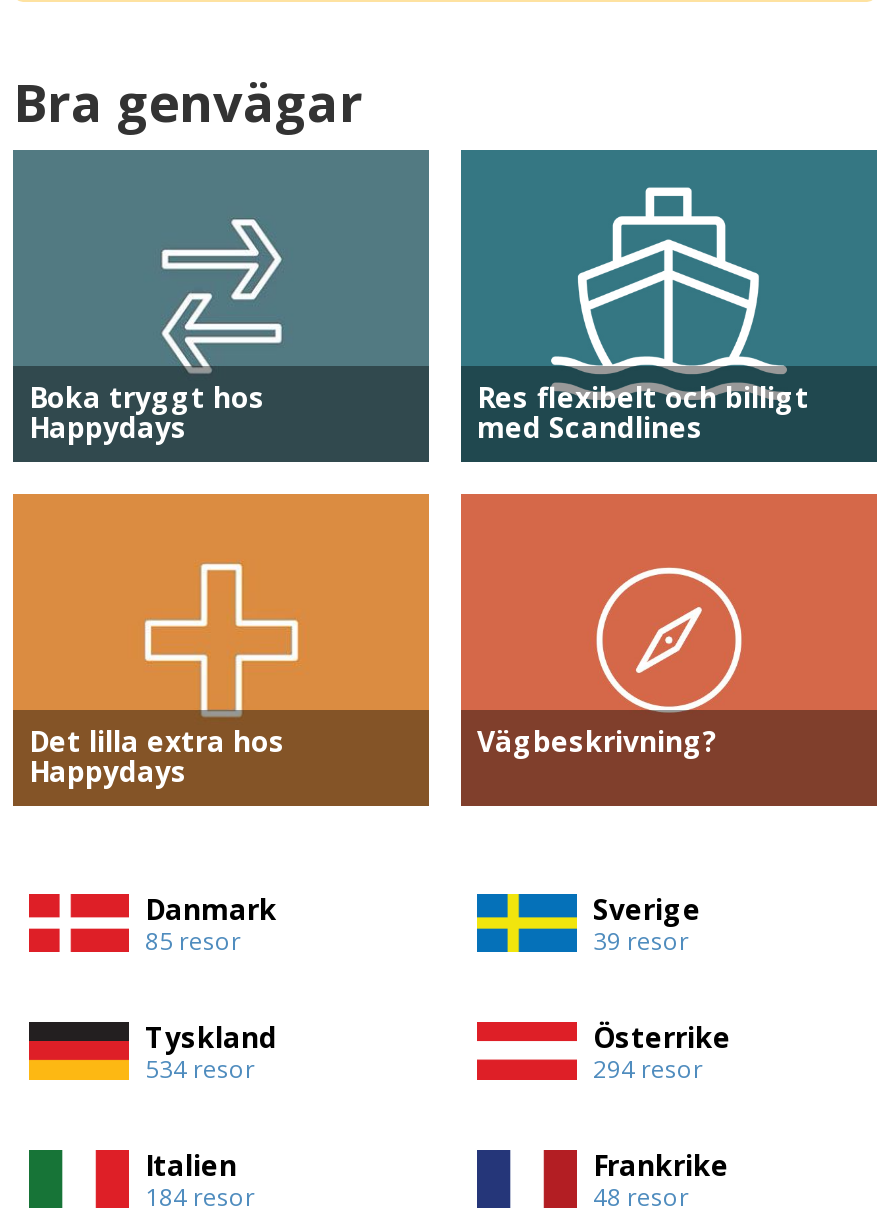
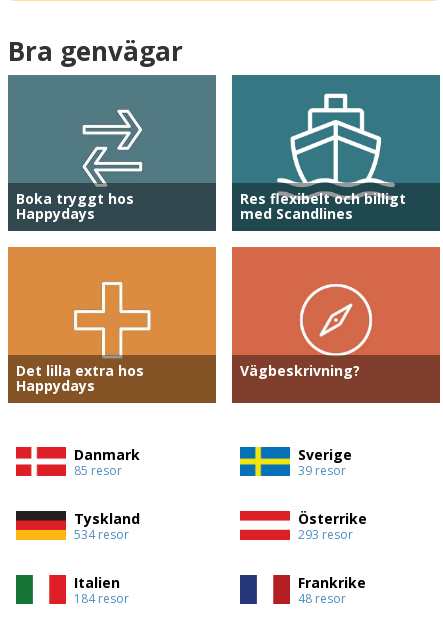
- 294 resor
+ 293 resor
